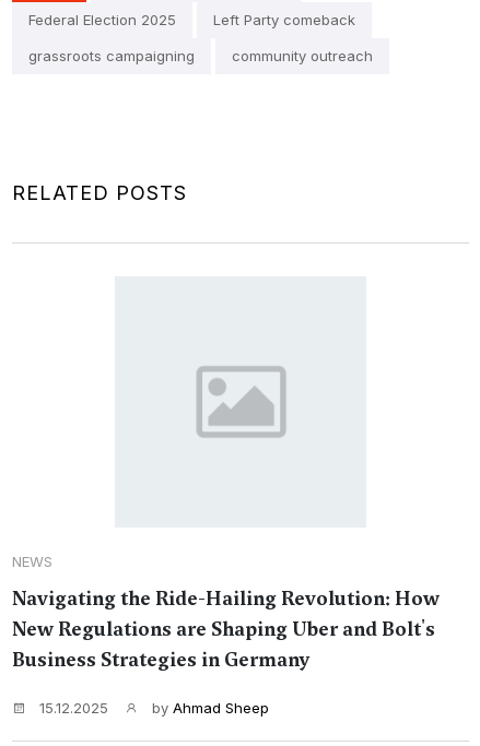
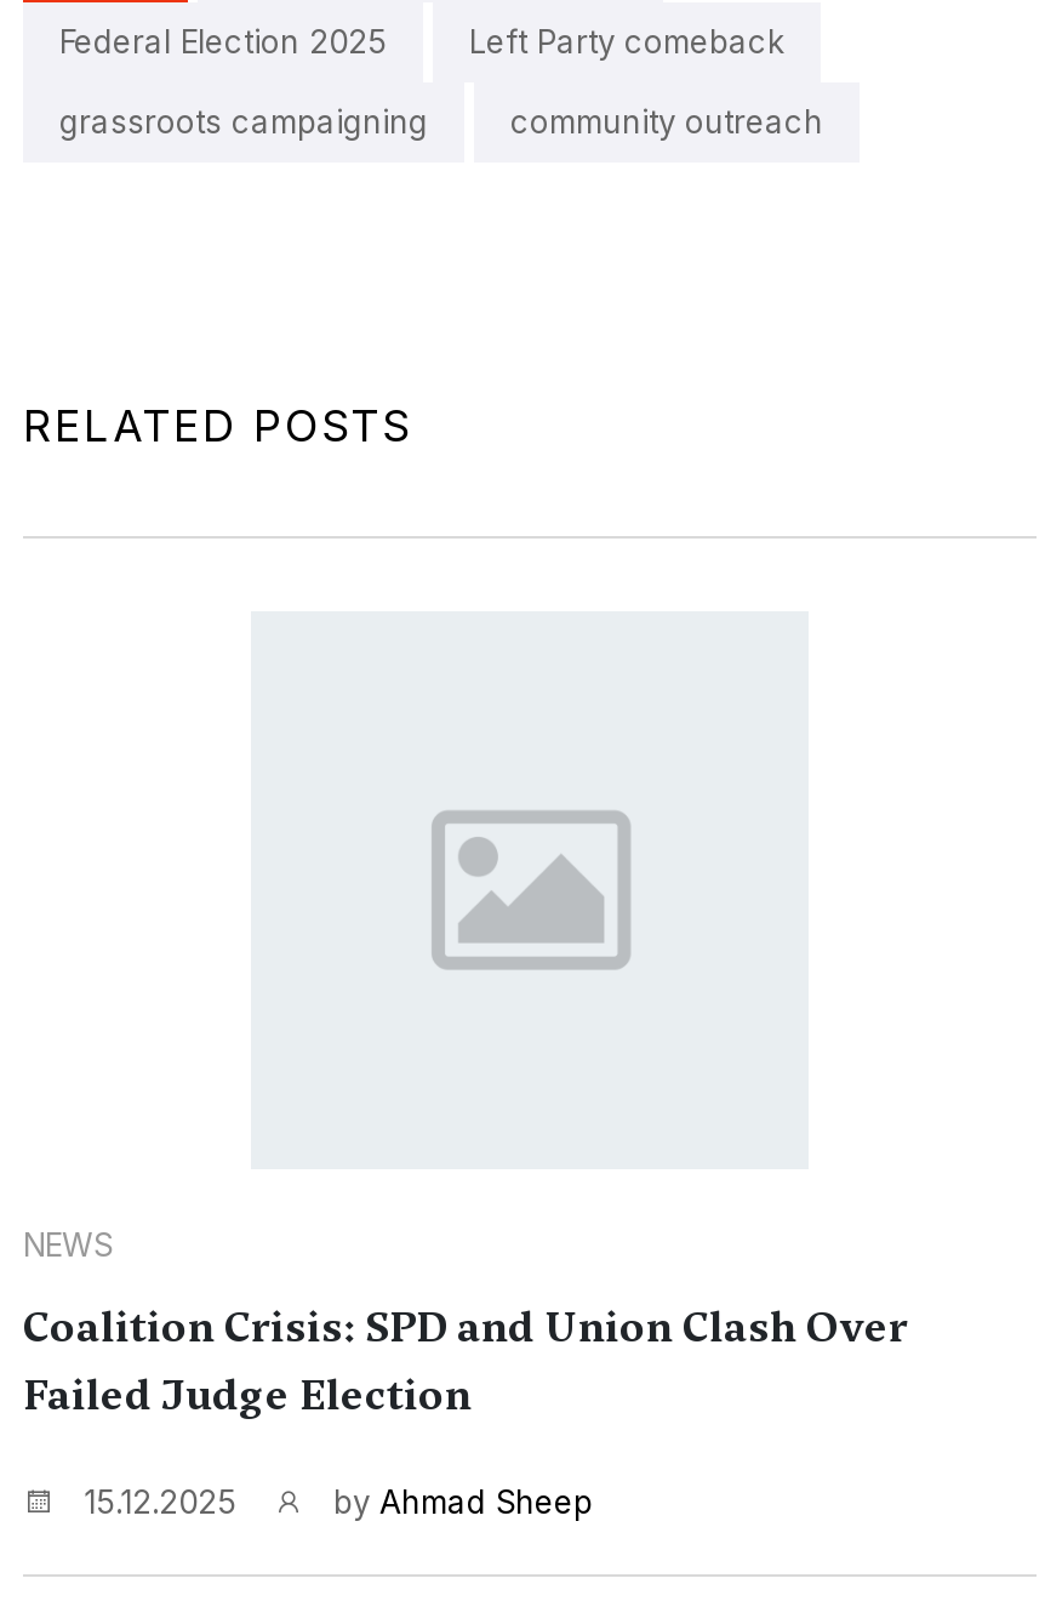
- Navigating the Ride-Hailing Revolution: How
- New Regulations are Shaping Uber and Bolt's
- Business Strategies in Germany
+ Coalition Crisis: SPD and Union Clash Over
+ Failed Judge Election
